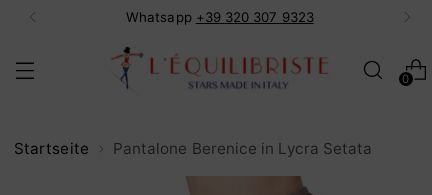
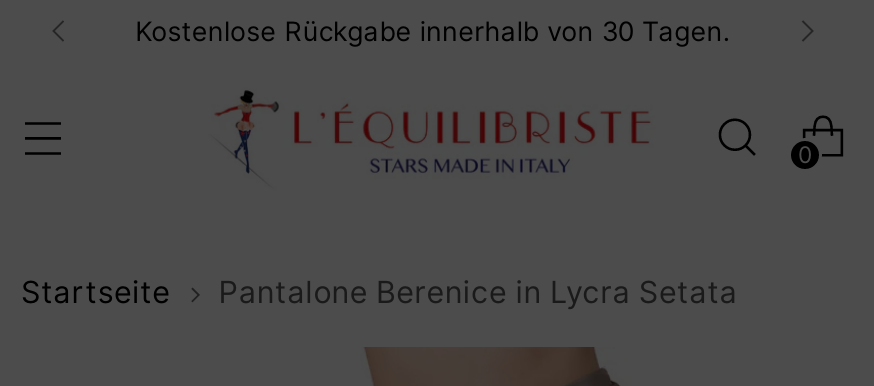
- Whatsapp +39 320 307 9323
+ Kostenlose Rückgabe innerhalb von 30 Tagen.
